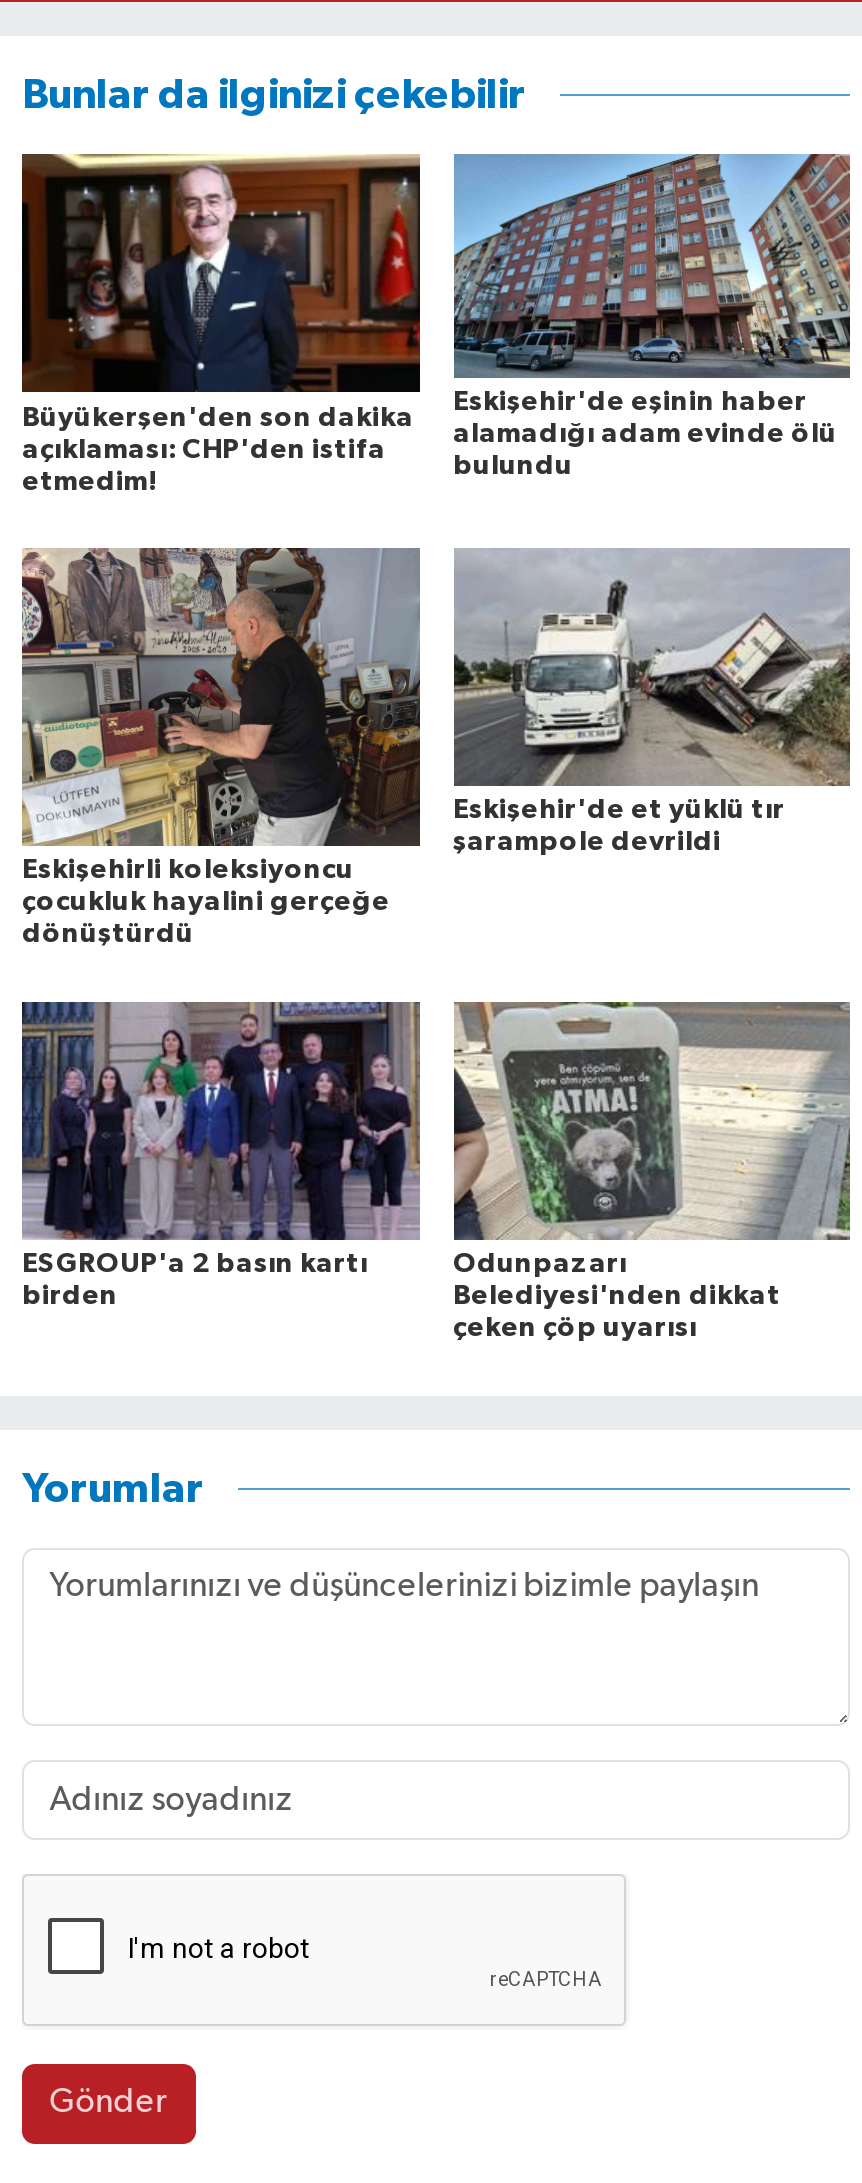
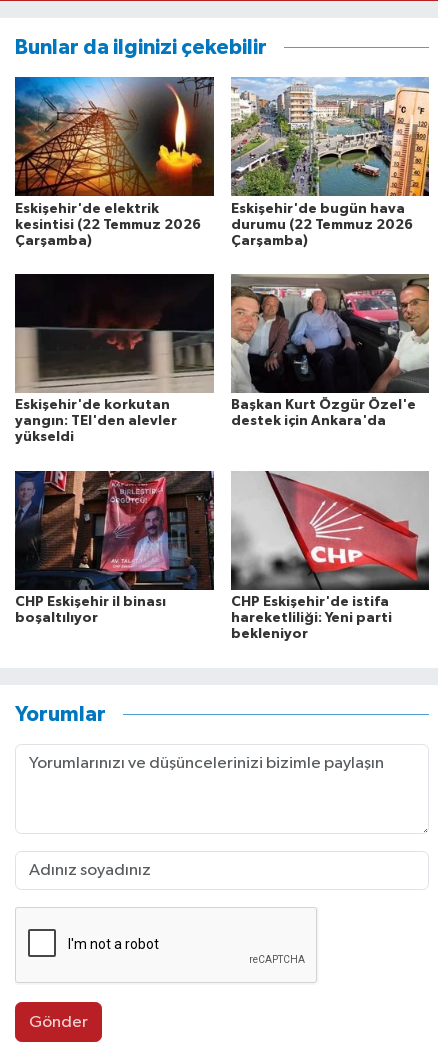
- [image]
- Büyükerşen'den son dakika
- açıklaması: CHP'den istifa
- etmedim!
+ [image]
+ Eskişehir'de elektrik
+ kesintisi (22 Temmuz 2026
+ Çarşamba)

- [image]
- Eskişehir'de eşinin haber
- alamadığı adam evinde ölü
- bulundu
+ [image]
+ Eskişehir'de bugün hava
+ durumu (22 Temmuz 2026
+ Çarşamba)

- [image]
- Eskişehirli koleksiyoncu
- çocukluk hayalini gerçeğe
- dönüştürdü
+ [image]
+ Eskişehir'de korkutan
+ yangın: TEI'den alevler
+ yükseldi

- [image]
- Eskişehir'de et yüklü tır
- şarampole devrildi
+ [image]
+ Başkan Kurt Özgür Özel'e
+ destek için Ankara'da

- [image]
- ESGROUP'a 2 basın kartı
- birden
+ [image]
+ CHP Eskişehir il binası
+ boşaltılıyor

- [image]
- Odunpazarı
- Belediyesi'nden dikkat
- çeken çöp uyarısı
+ [image]
+ CHP Eskişehir'de istifa
+ hareketliliği: Yeni parti
+ bekleniyor
